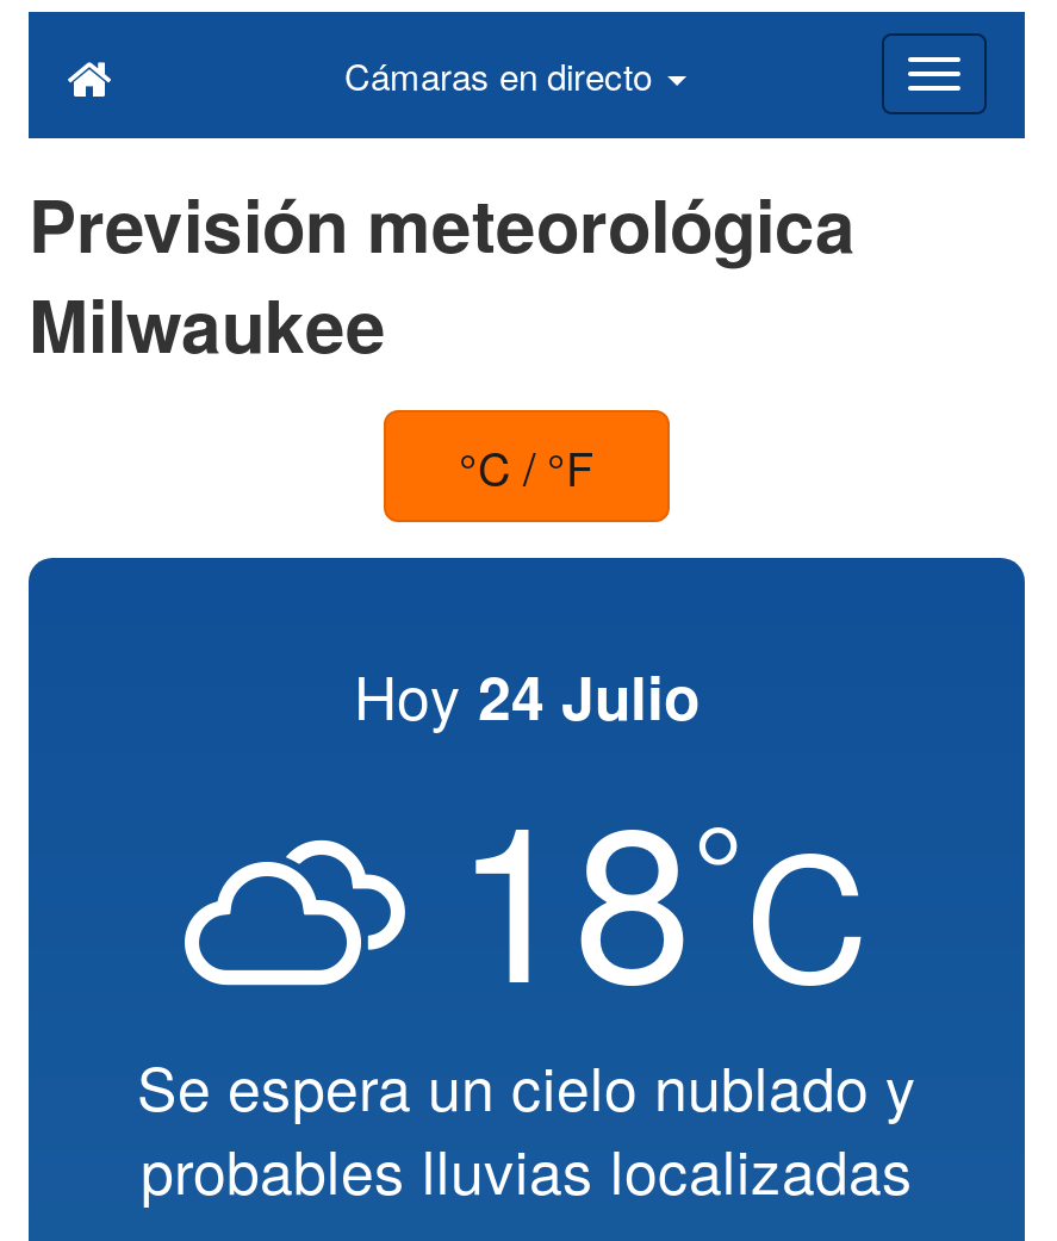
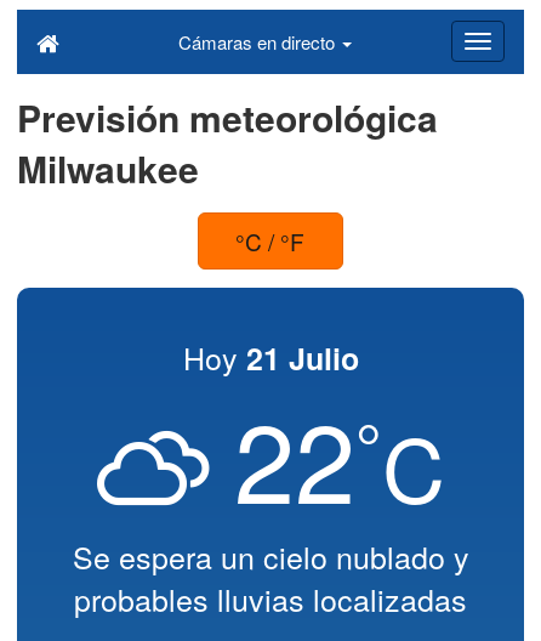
- Hoy 24 Julio
+ Hoy 21 Julio

- 18°C
+ 22°C
